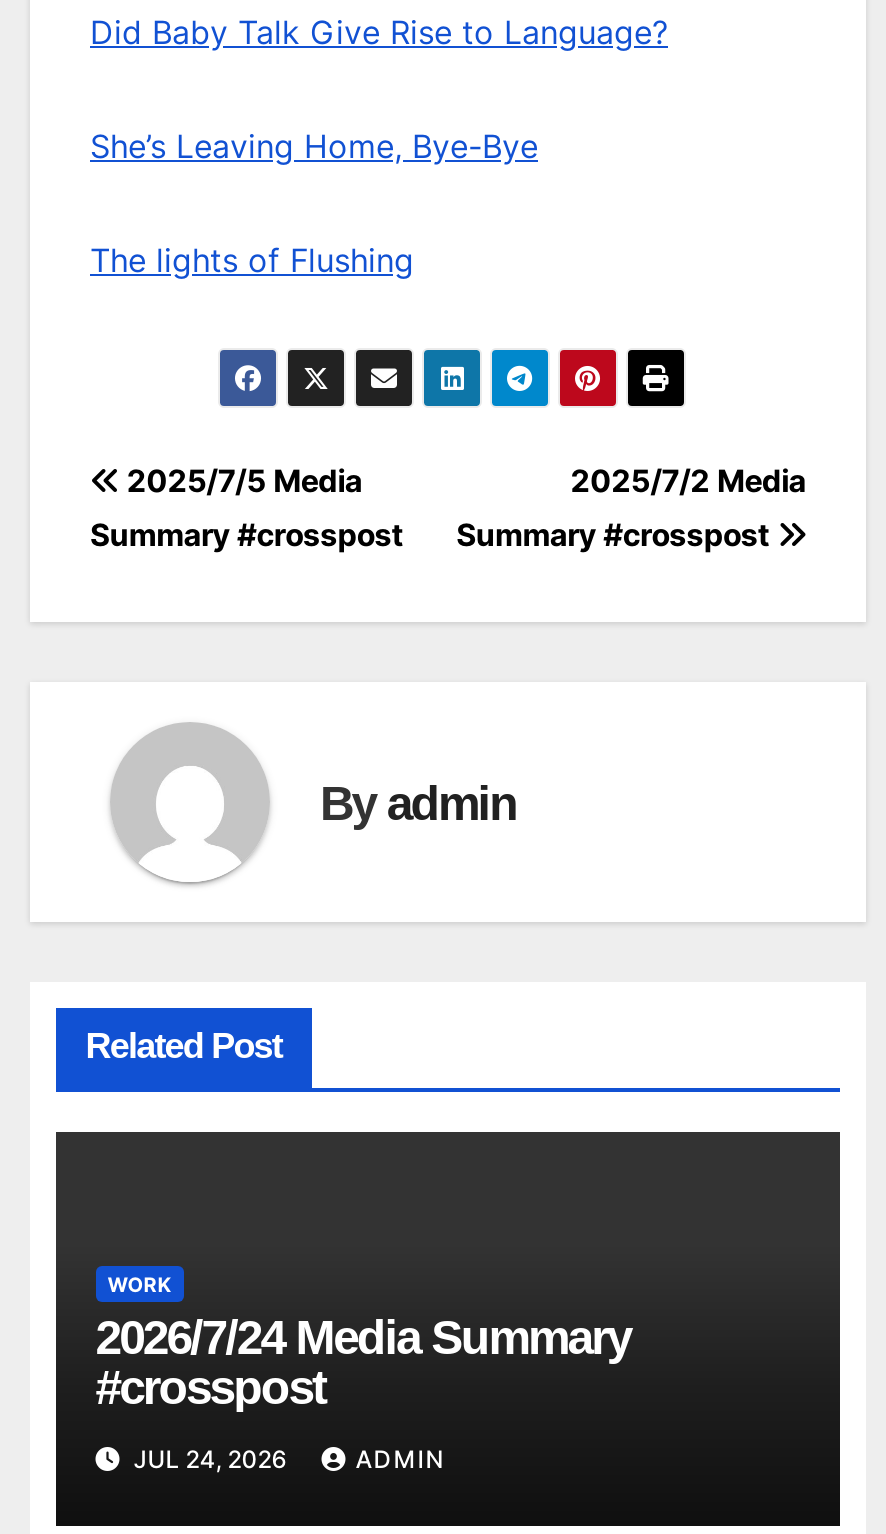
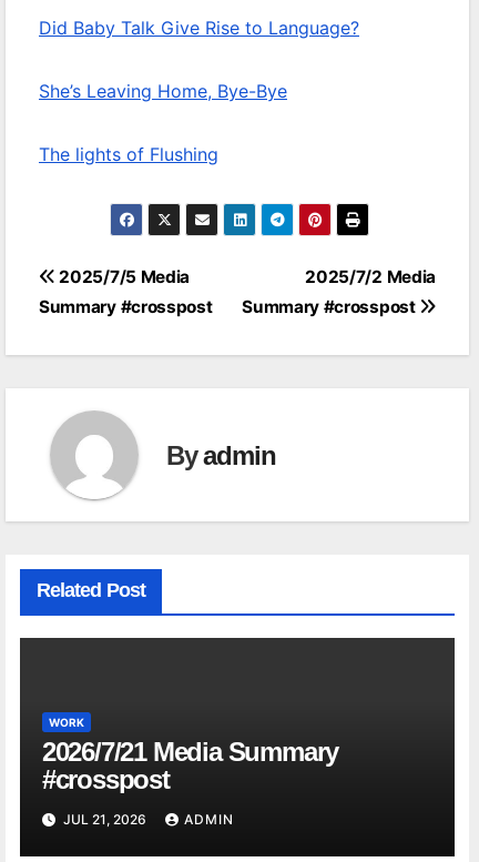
- 2026/7/24 Media Summary
+ 2026/7/21 Media Summary

- JUL 24, 2026
+ JUL 21, 2026
